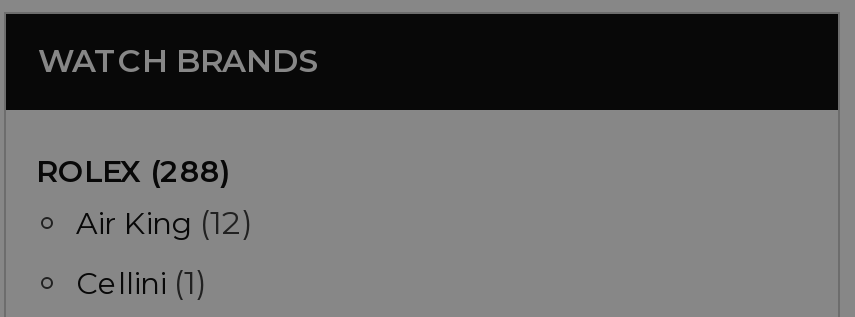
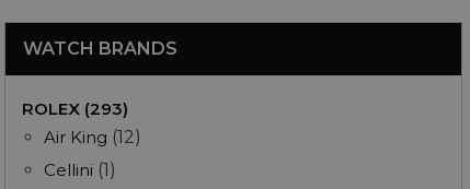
- ROLEX (288)
+ ROLEX (293)
